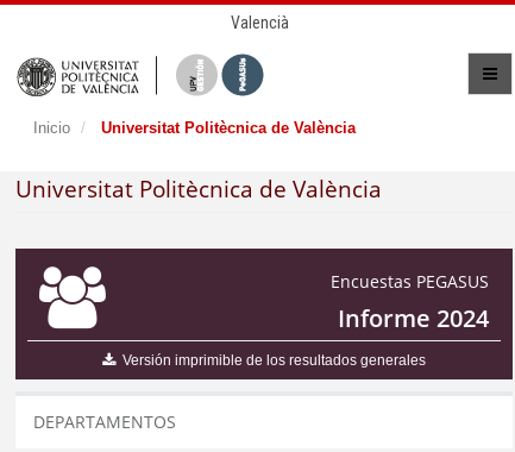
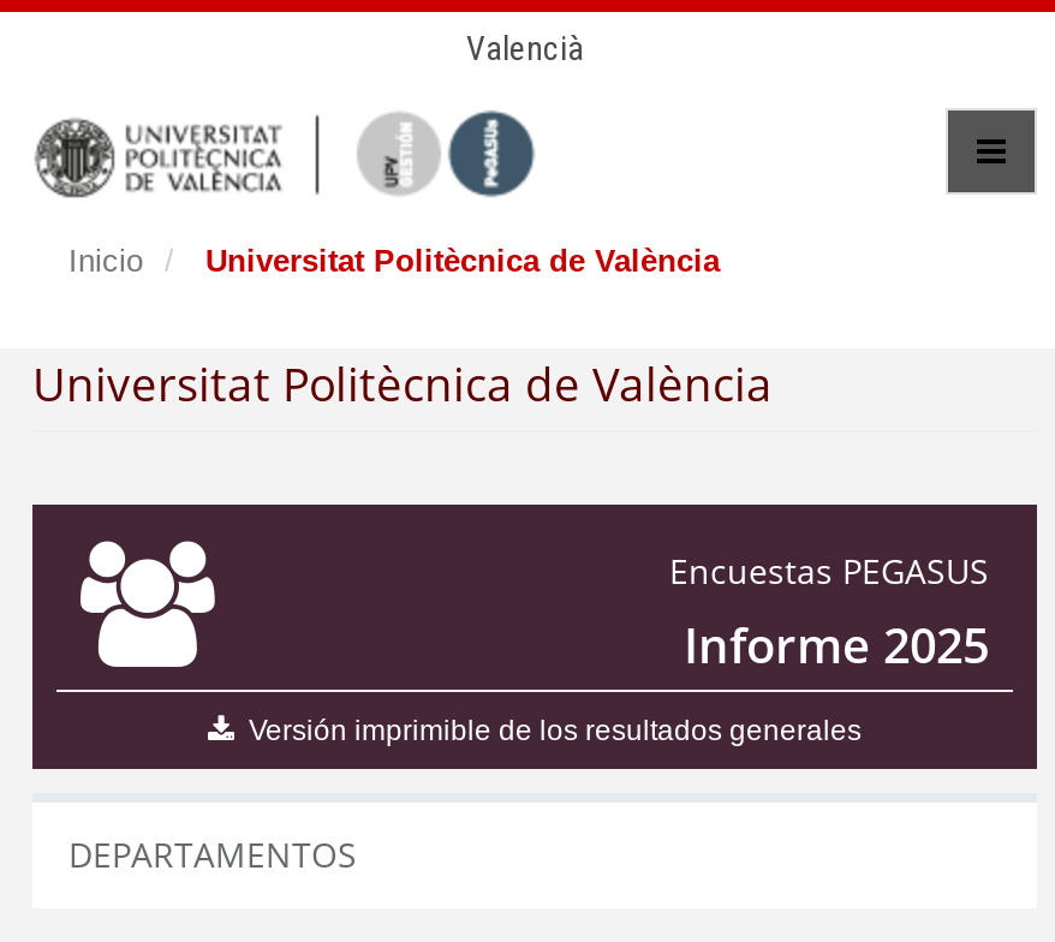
- Informe 2024
+ Informe 2025
